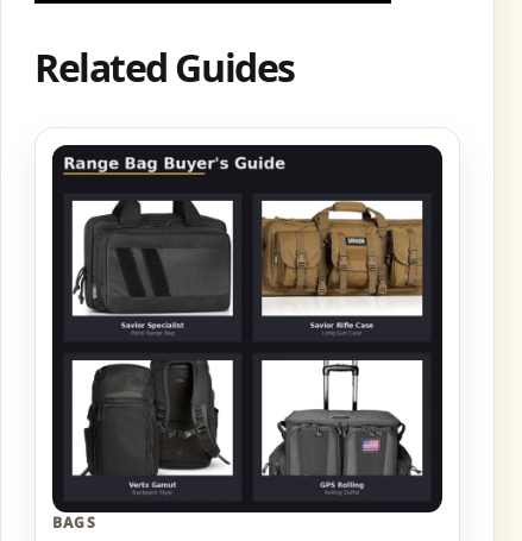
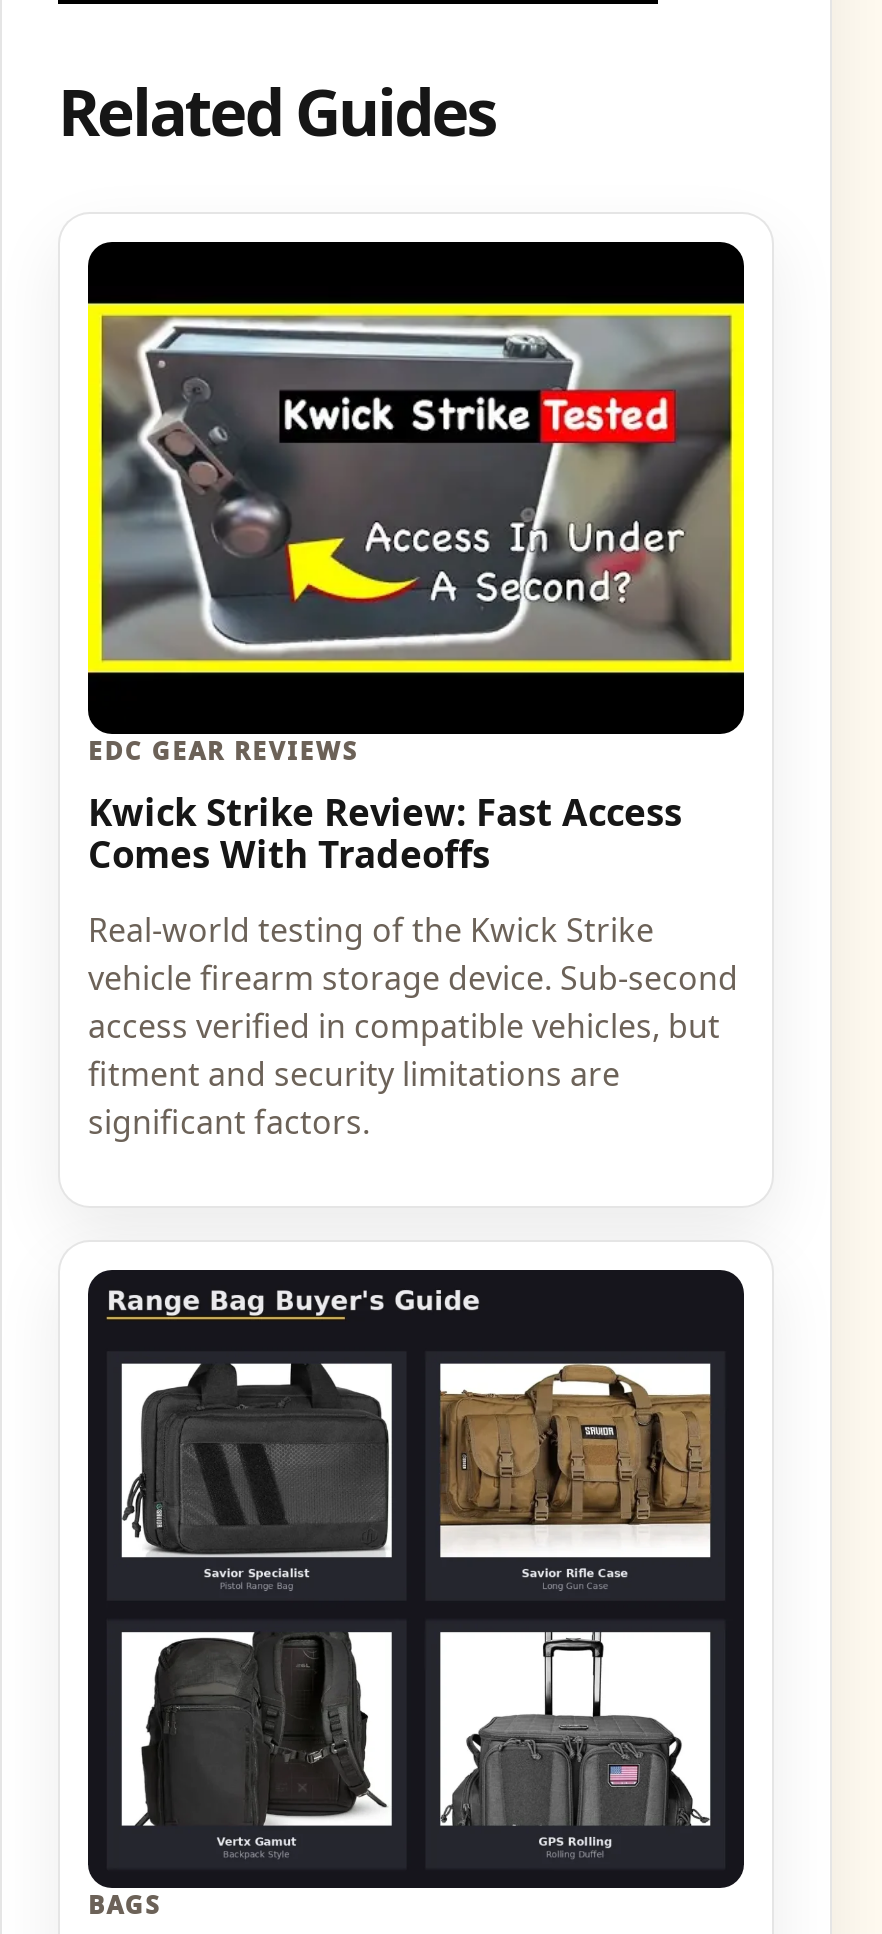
+ [image]
+ EDC GEAR REVIEWS
+ Kwick Strike Review: Fast Access
+ Comes With Tradeoffs
+ Real-world testing of the Kwick Strike
+ vehicle firearm storage device. Sub-second
+ access verified in compatible vehicles, but
+ fitment and security limitations are
+ significant factors.
